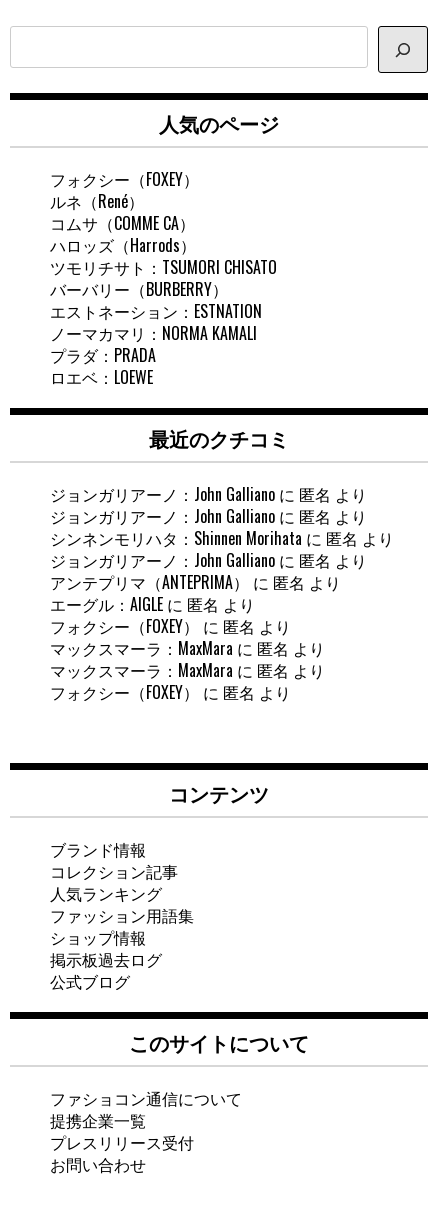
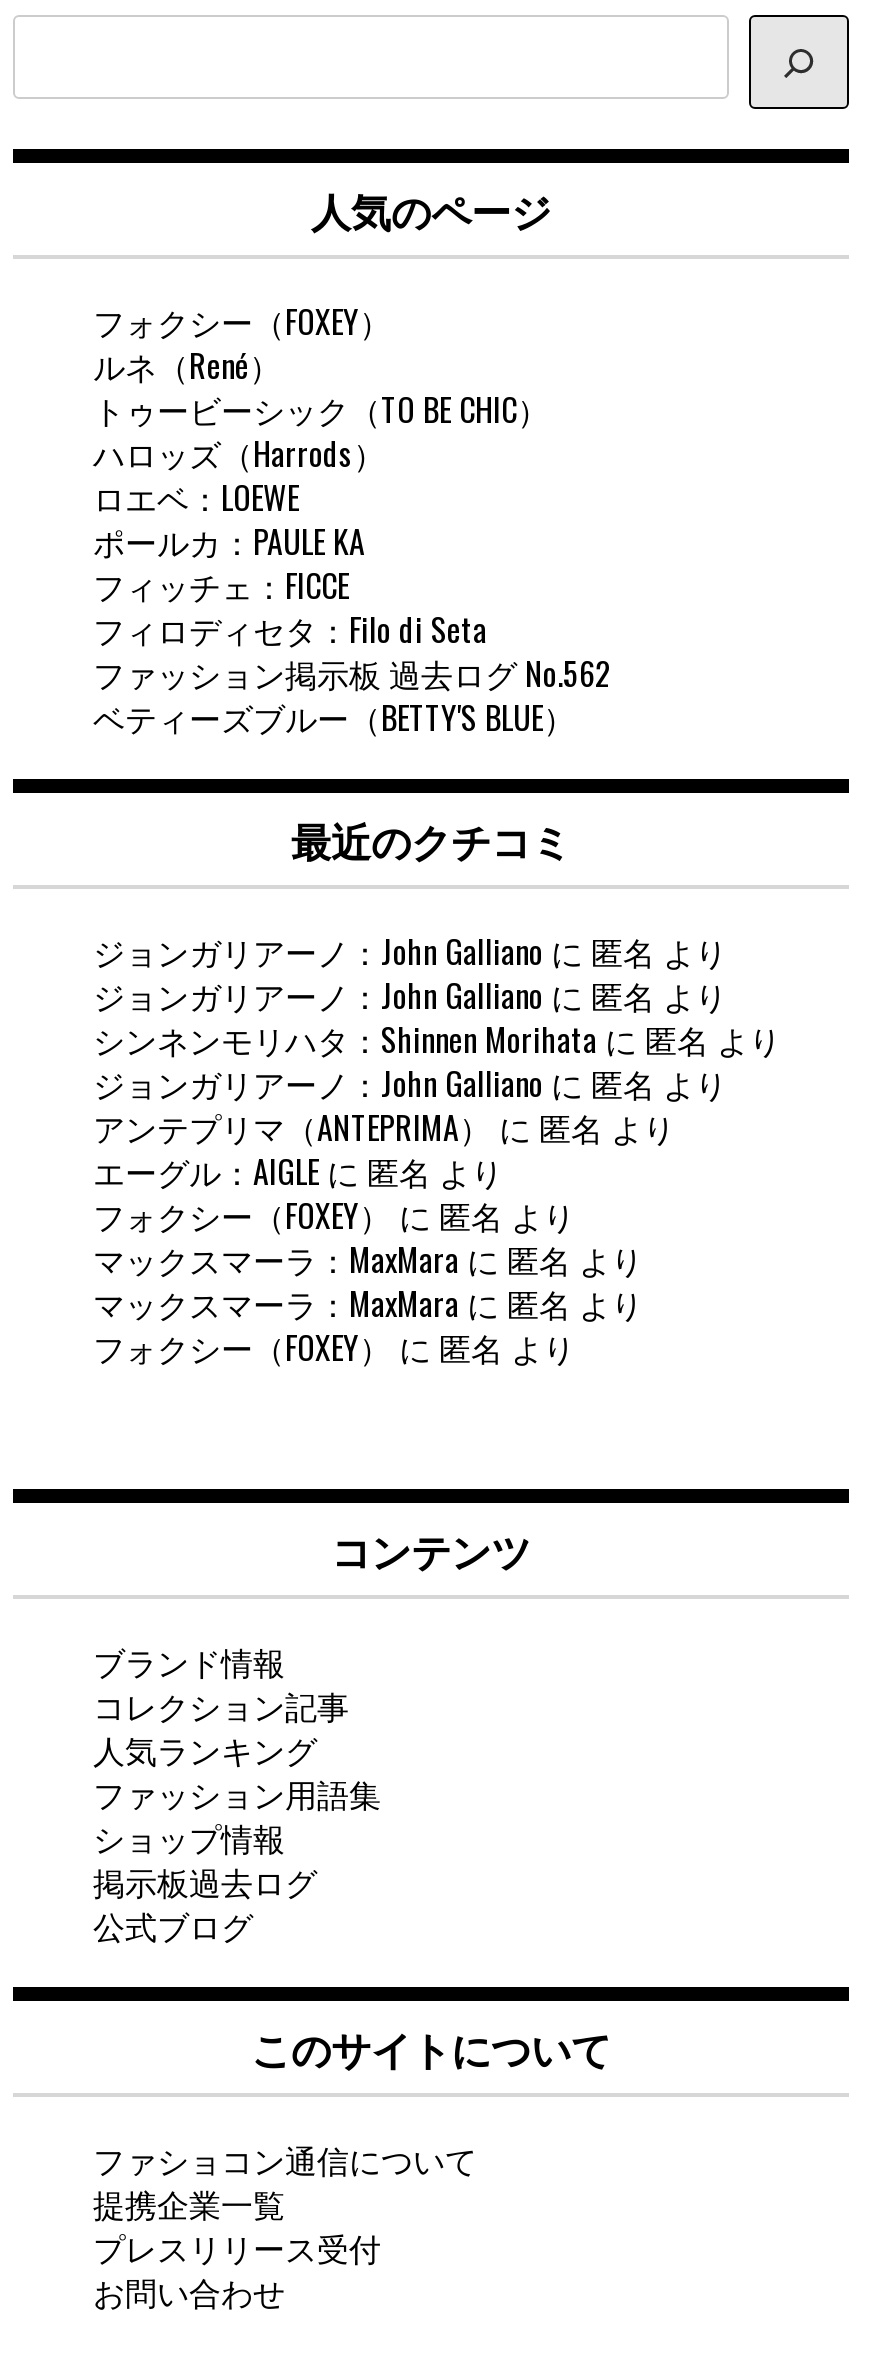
- コムサ（COMME CA）
+ トゥービーシック（TO BE CHIC）

- ツモリチサト：TSUMORI CHISATO
- バーバリー（BURBERRY）
- エストネーション：ESTNATION
- ノーマカマリ：NORMA KAMALI
- プラダ：PRADA

moved up: ロエベ：LOEWE

+ ポールカ：PAULE KA
+ フィッチェ：FICCE
+ フィロディセタ：Filo di Seta
+ ファッション掲示板 過去ログ No.562
+ ベティーズブルー（BETTY'S BLUE）
